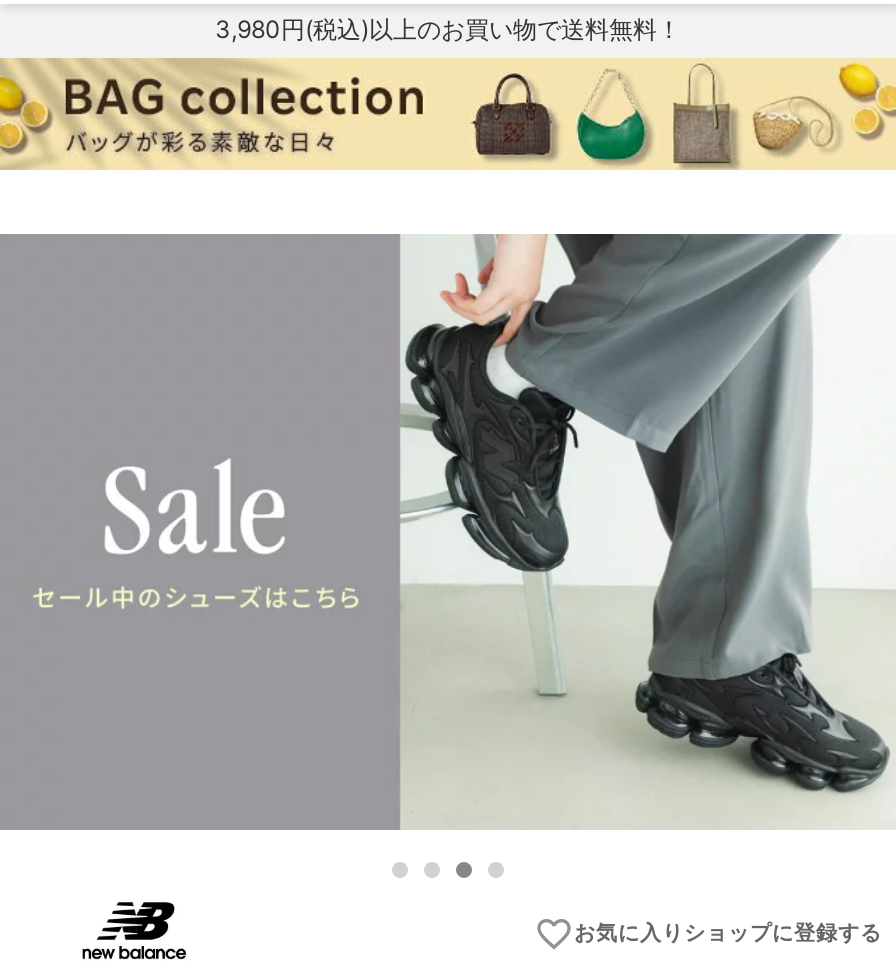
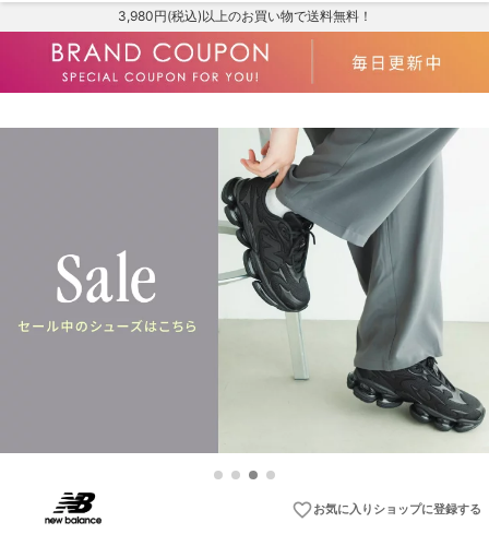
- [image]
+ [image]
